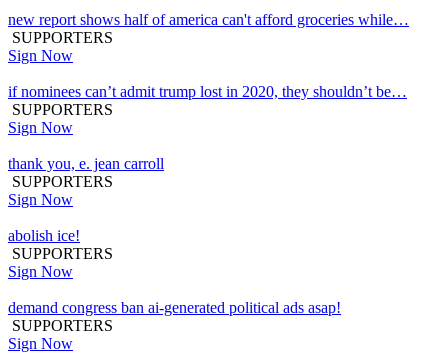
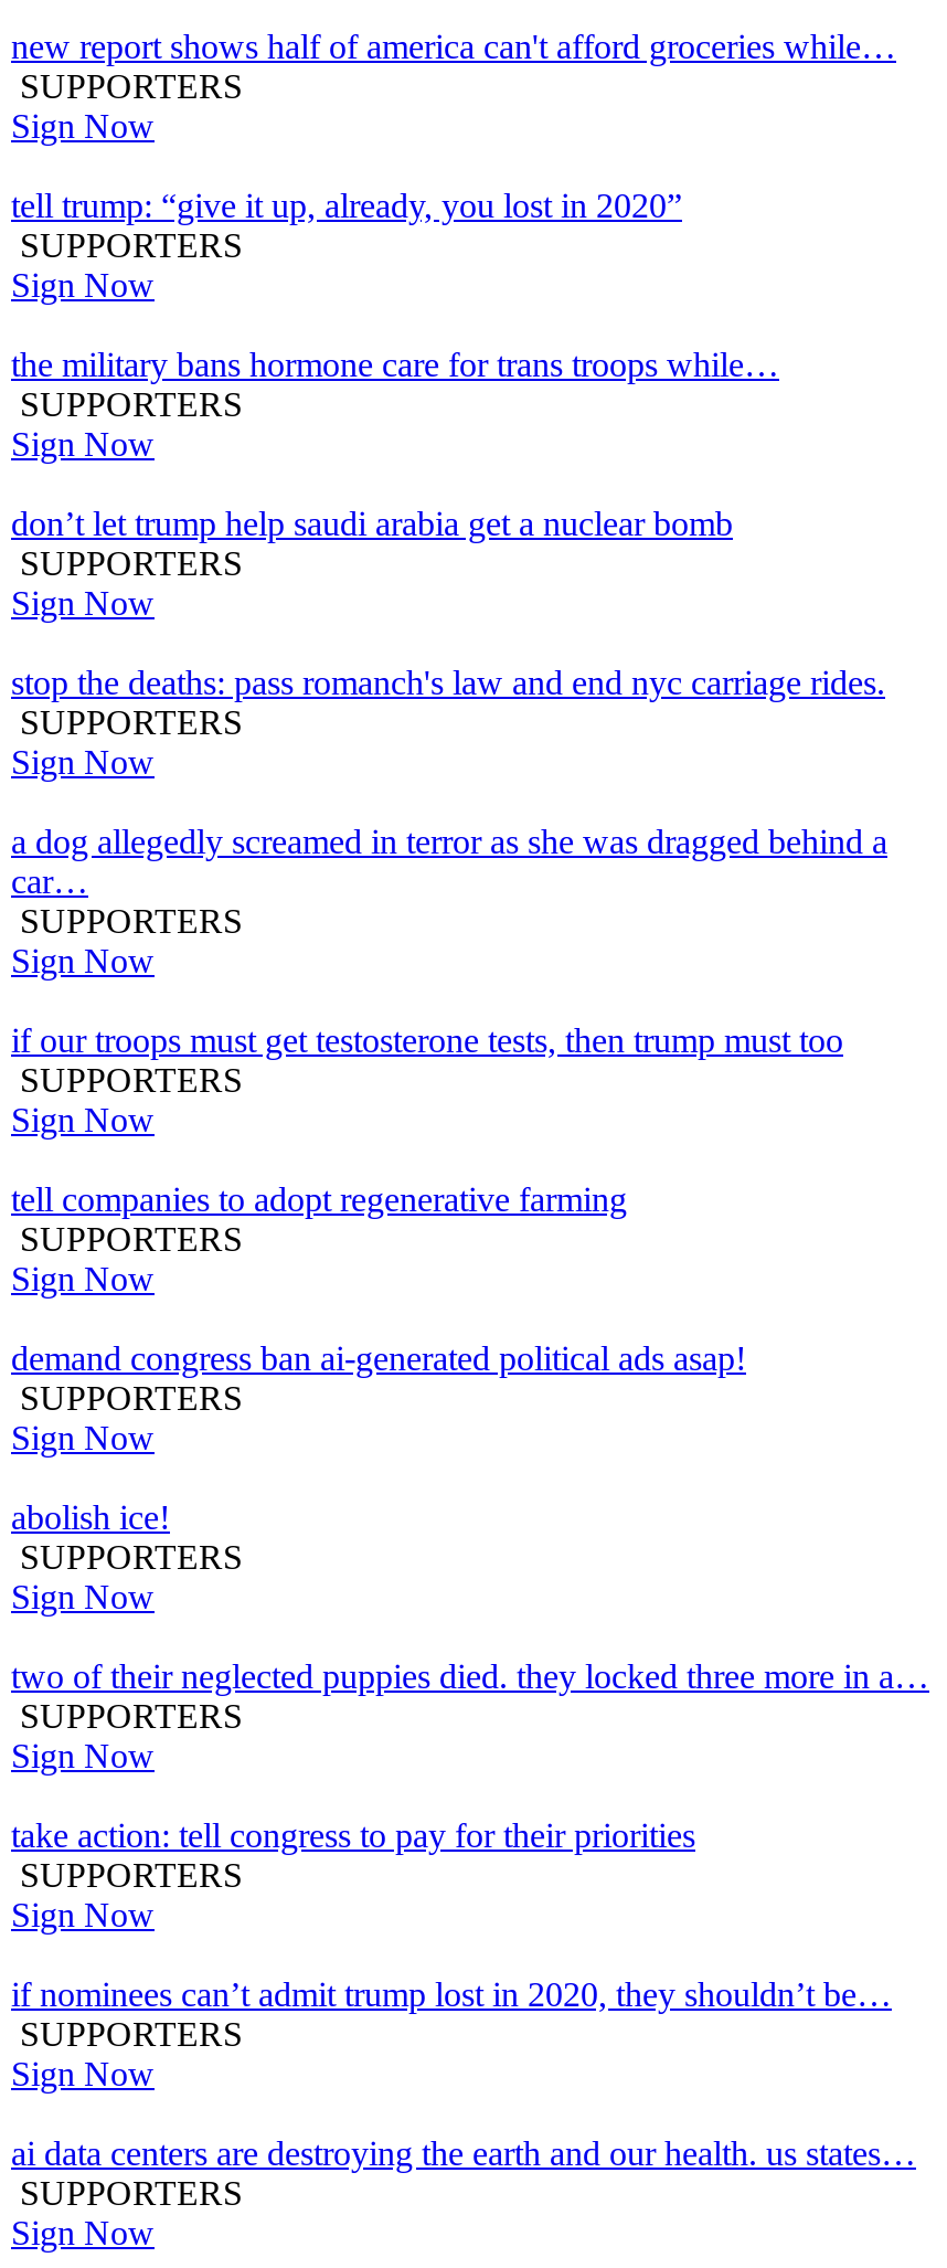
+ tell trump: “give it up, already, you lost in 2020”

moved down: if nominees can’t admit trump lost in 2020, they shouldn’t be…

- thank you, e. jean carroll
+ the military bans hormone care for trans troops while…
+ SUPPORTERS
+ Sign Now
+ don’t let trump help saudi arabia get a nuclear bomb
+ SUPPORTERS
+ Sign Now
+ stop the deaths: pass romanch's law and end nyc carriage rides.
+ SUPPORTERS
+ Sign Now
+ a dog allegedly screamed in terror as she was dragged behind a
+ car…
+ SUPPORTERS
+ Sign Now
+ if our troops must get testosterone tests, then trump must too
+ SUPPORTERS
+ Sign Now
+ tell companies to adopt regenerative farming
+ SUPPORTERS
+ Sign Now

+ two of their neglected puppies died. they locked three more in a…
+ SUPPORTERS
+ Sign Now
+ take action: tell congress to pay for their priorities
+ SUPPORTERS
+ Sign Now
+ SUPPORTERS
+ Sign Now
+ ai data centers are destroying the earth and our health. us states…

moved up: demand congress ban ai-generated political ads asap!
